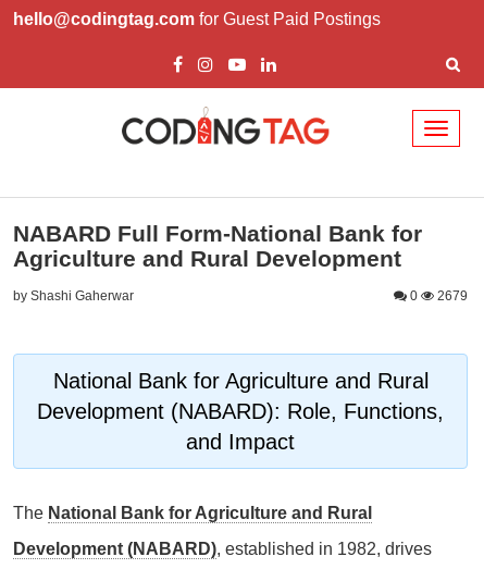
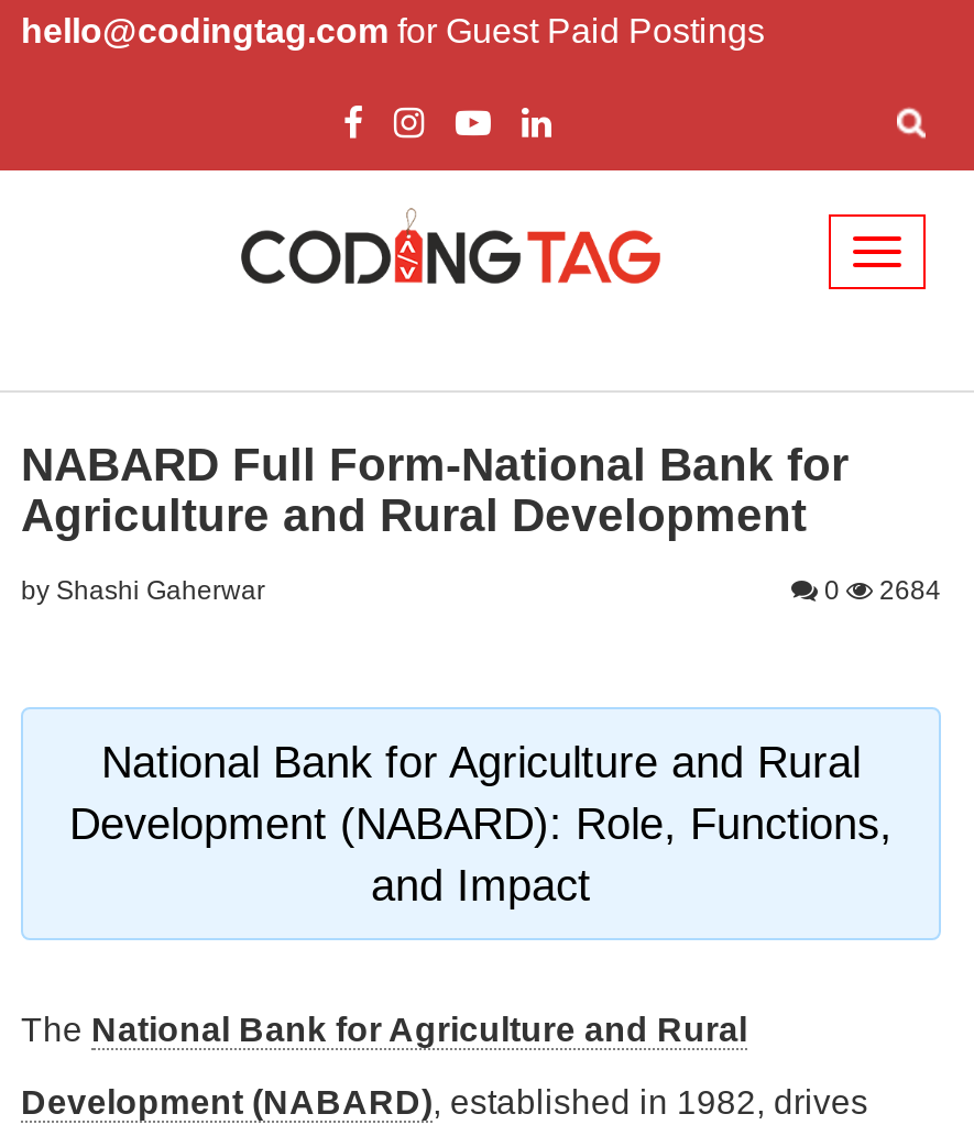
- 0 2679
+ 0 2684
